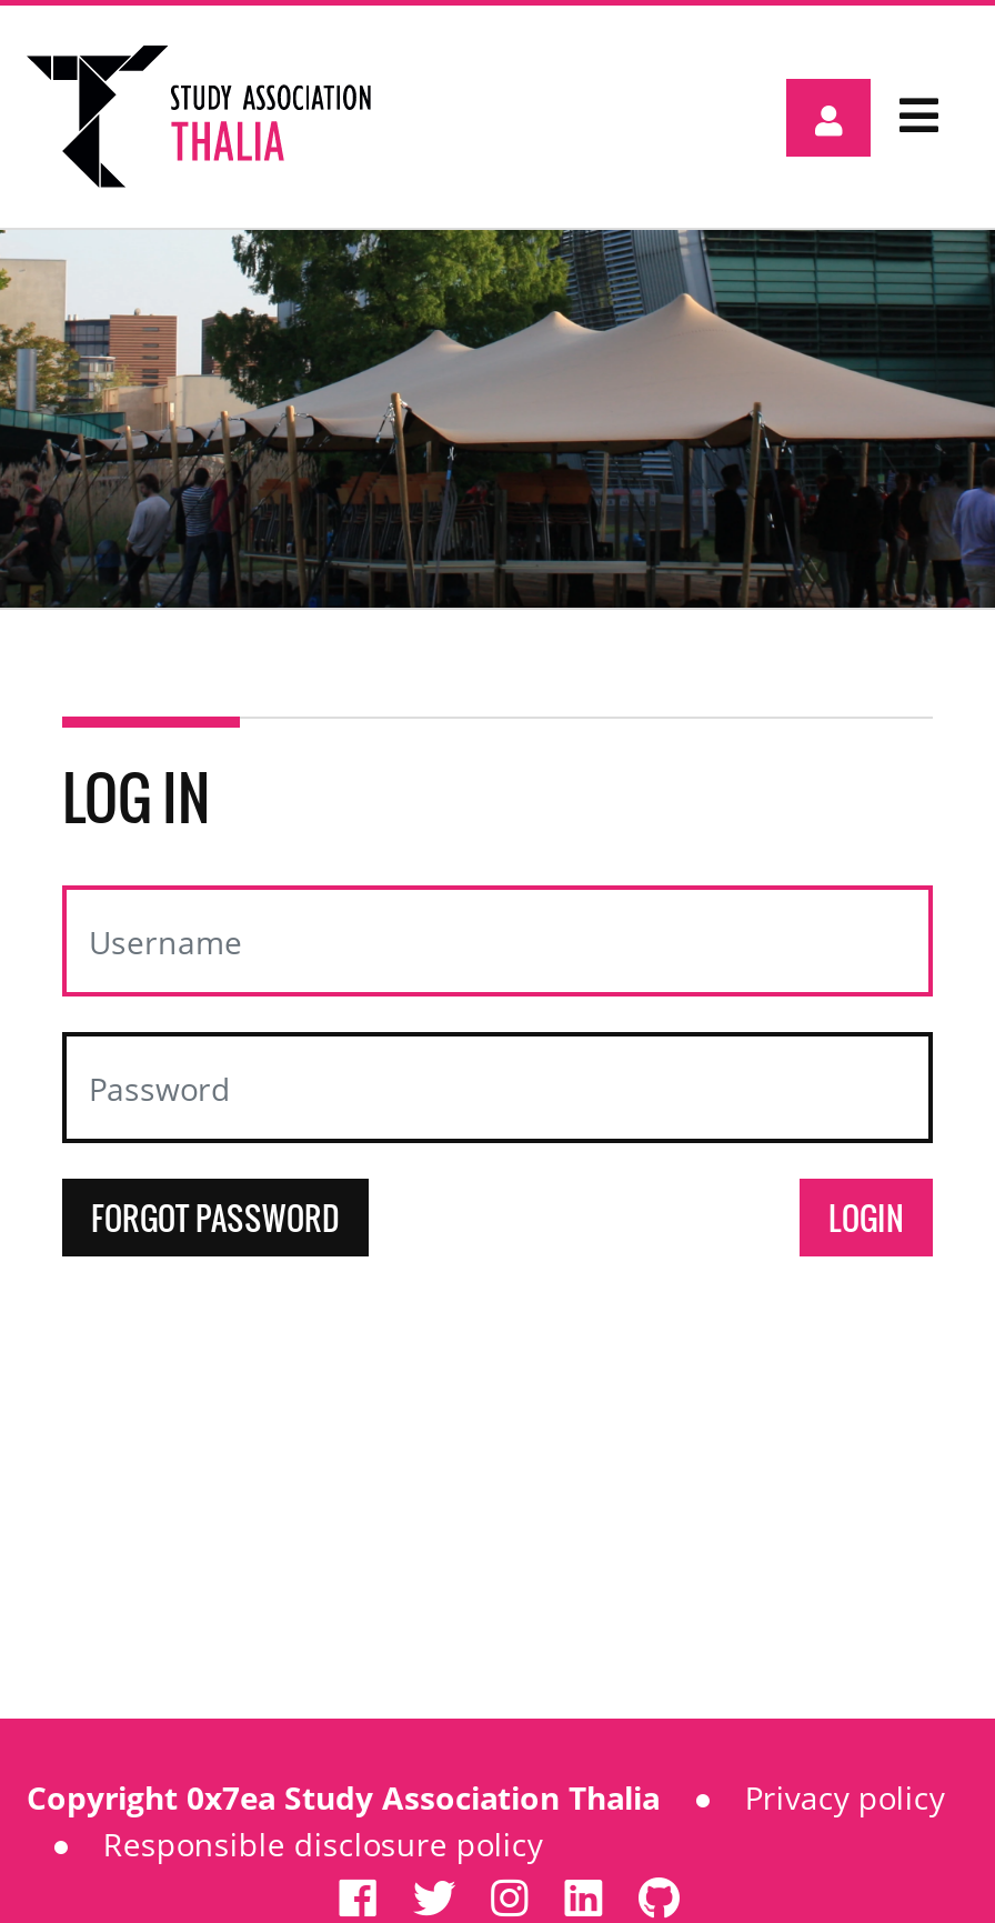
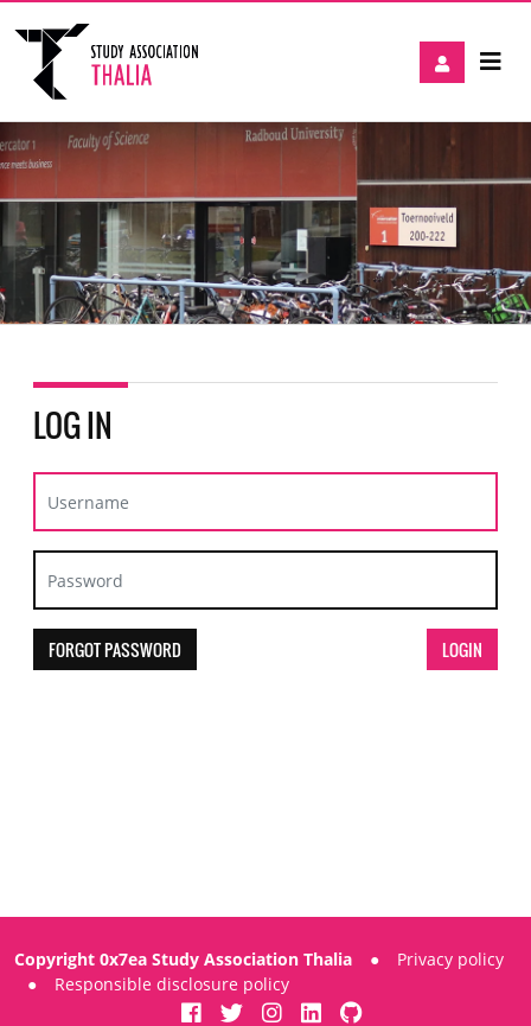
- [image]
+ [image]
